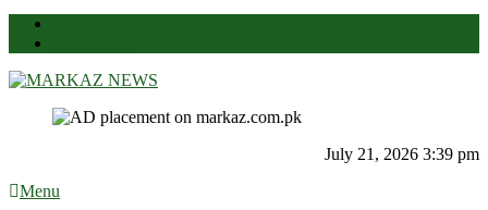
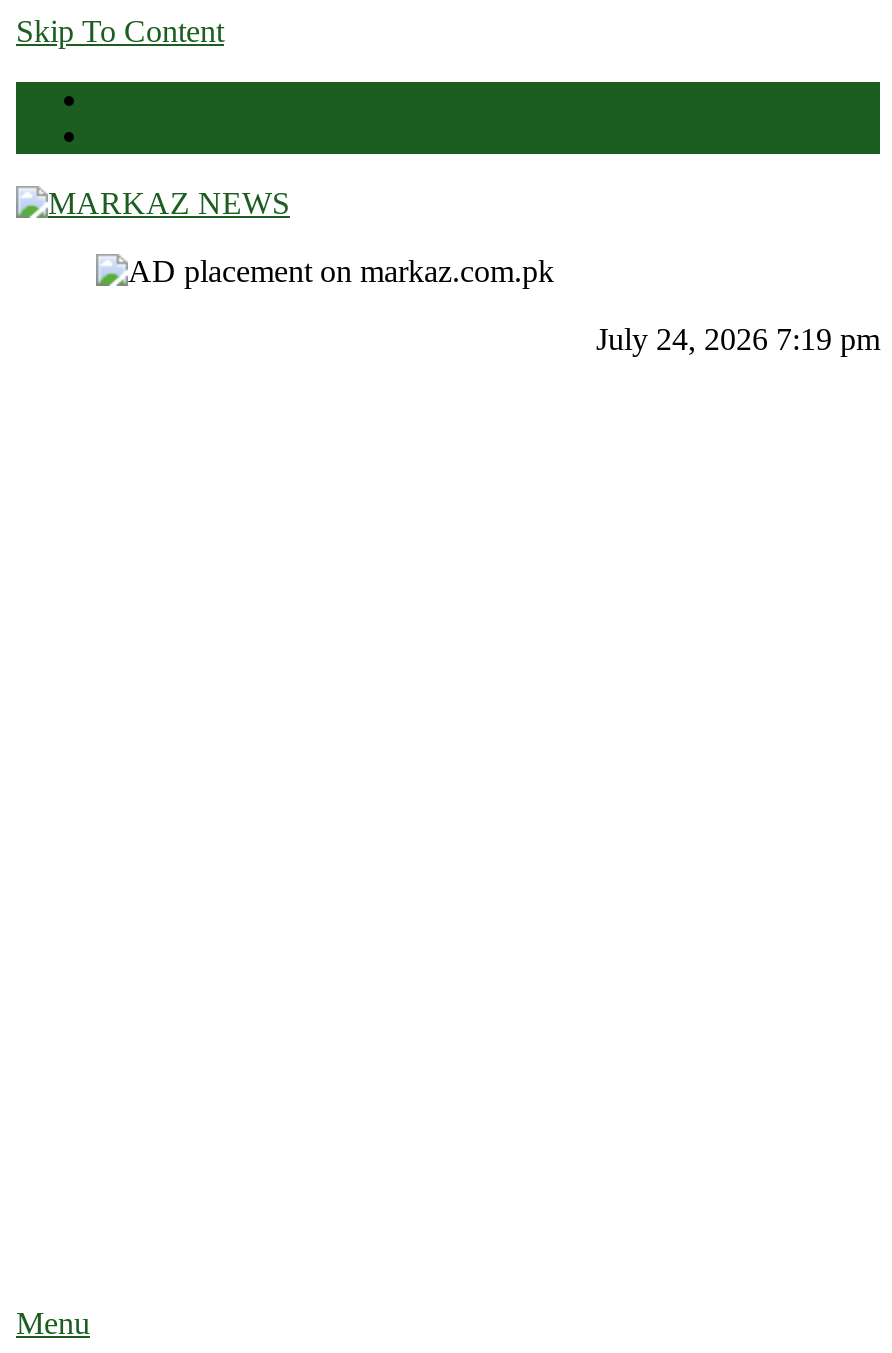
+ Skip To Content

- July 21, 2026 3:39 pm
+ July 24, 2026 7:19 pm
